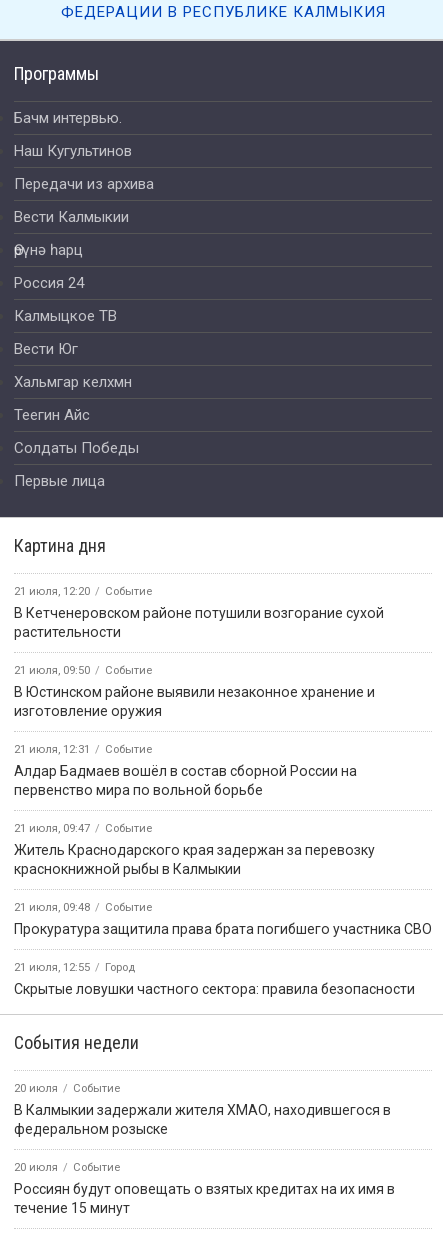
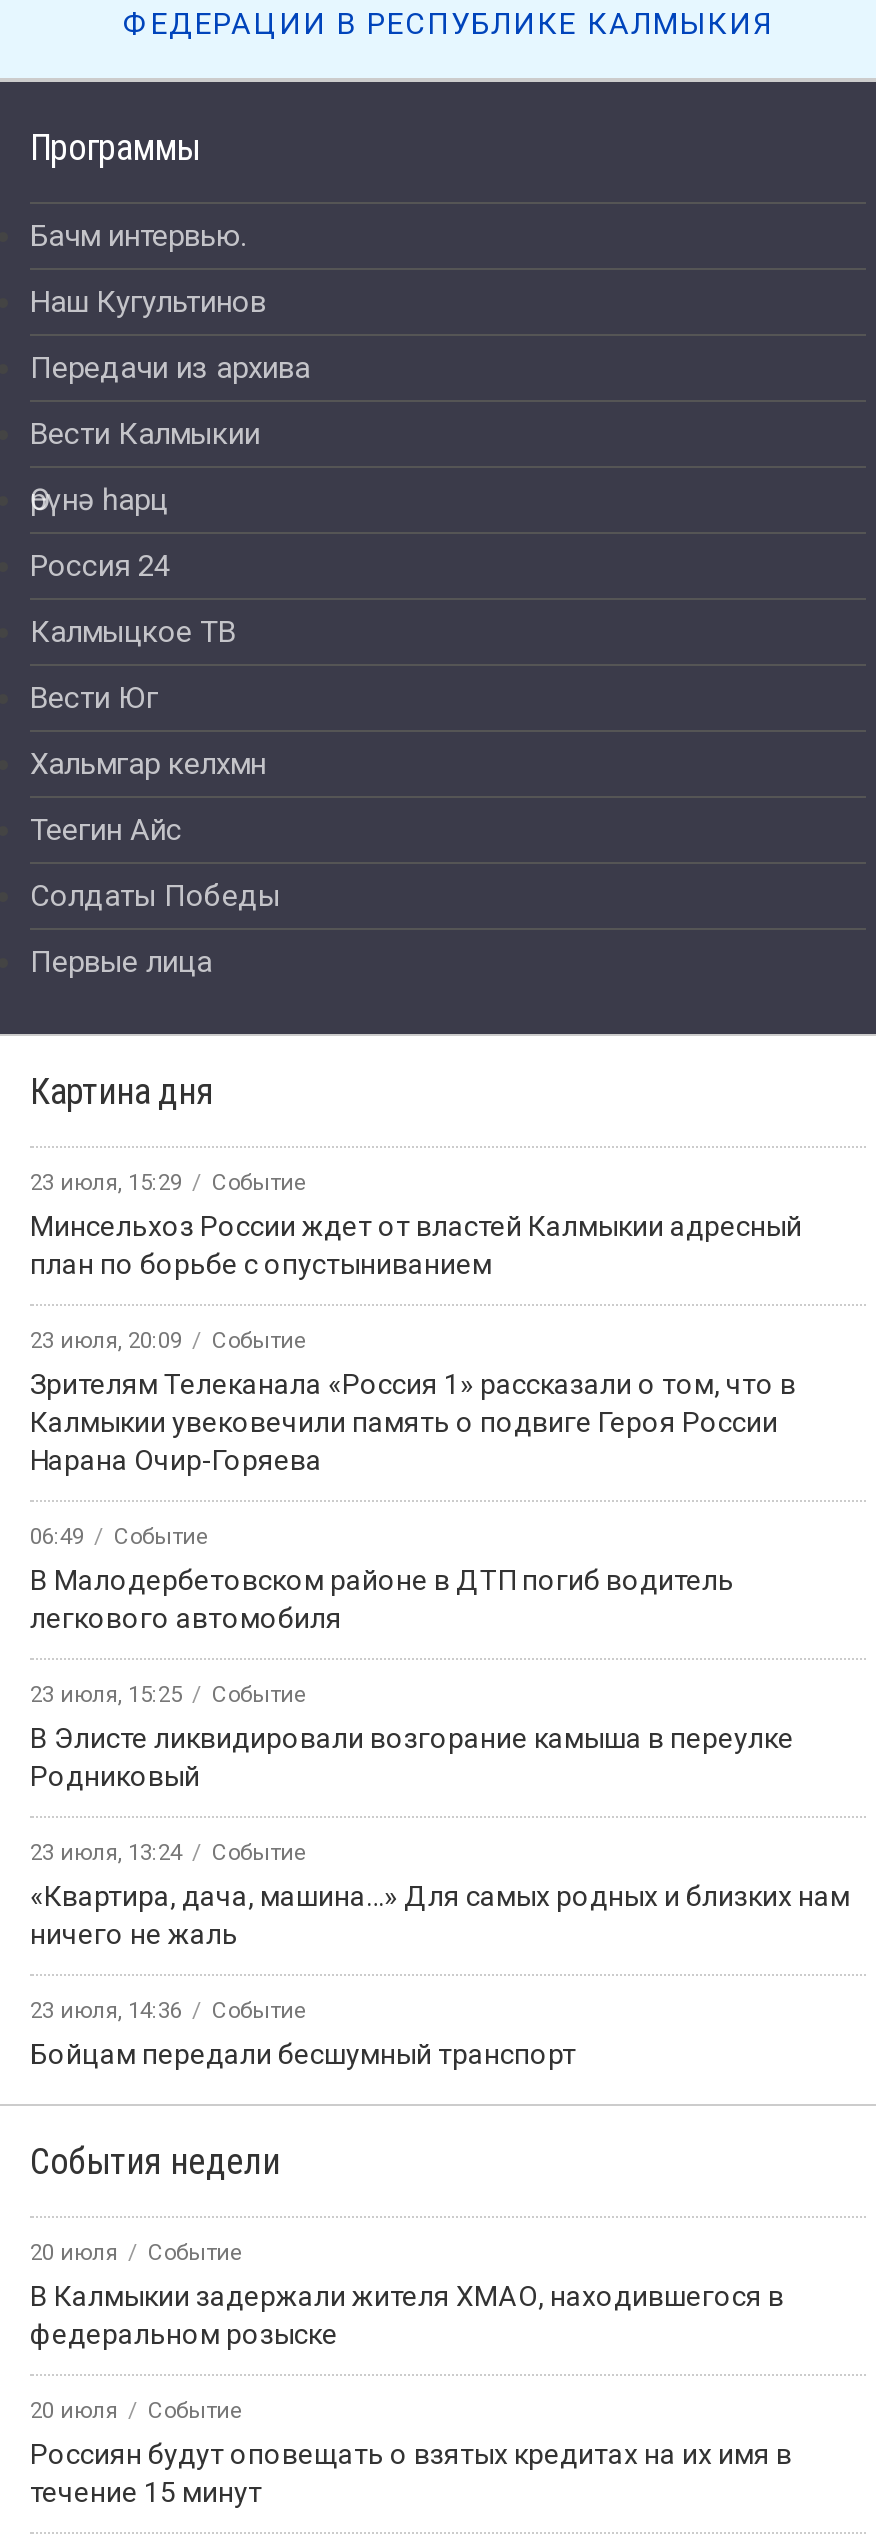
- 21 июля, 12:20 Событие
+ 23 июля, 15:29 Событие

- В Кетченеровском районе потушили возгорание сухой
- растительности
+ Минсельхоз России ждет от властей Калмыкии адресный
+ план по борьбе с опустыниванием

- 21 июля, 09:50 Событие
+ 23 июля, 20:09 Событие

- В Юстинском районе выявили незаконное хранение и
- изготовление оружия
+ Зрителям Телеканала «Россия 1» рассказали о том, что в
+ Калмыкии увековечили память о подвиге Героя России
+ Нарана Очир-Горяева

- 21 июля, 12:31 Событие
+ 06:49 Событие

- Алдар Бадмаев вошёл в состав сборной России на
- первенство мира по вольной борьбе
+ В Малодербетовском районе в ДТП погиб водитель
+ легкового автомобиля

- 21 июля, 09:47 Событие
+ 23 июля, 15:25 Событие

- Житель Краснодарского края задержан за перевозку
- краснокнижной рыбы в Калмыкии
+ В Элисте ликвидировали возгорание камыша в переулке
+ Родниковый

- 21 июля, 09:48 Событие
+ 23 июля, 13:24 Событие

- Прокуратура защитила права брата погибшего участника СВО
+ «Квартира, дача, машина…» Для самых родных и близких нам
+ ничего не жаль

- 21 июля, 12:55
- Город
- Скрытые ловушки частного сектора: правила безопасности
+ 23 июля, 14:36
+ Событие
+ Бойцам передали бесшумный транспорт
